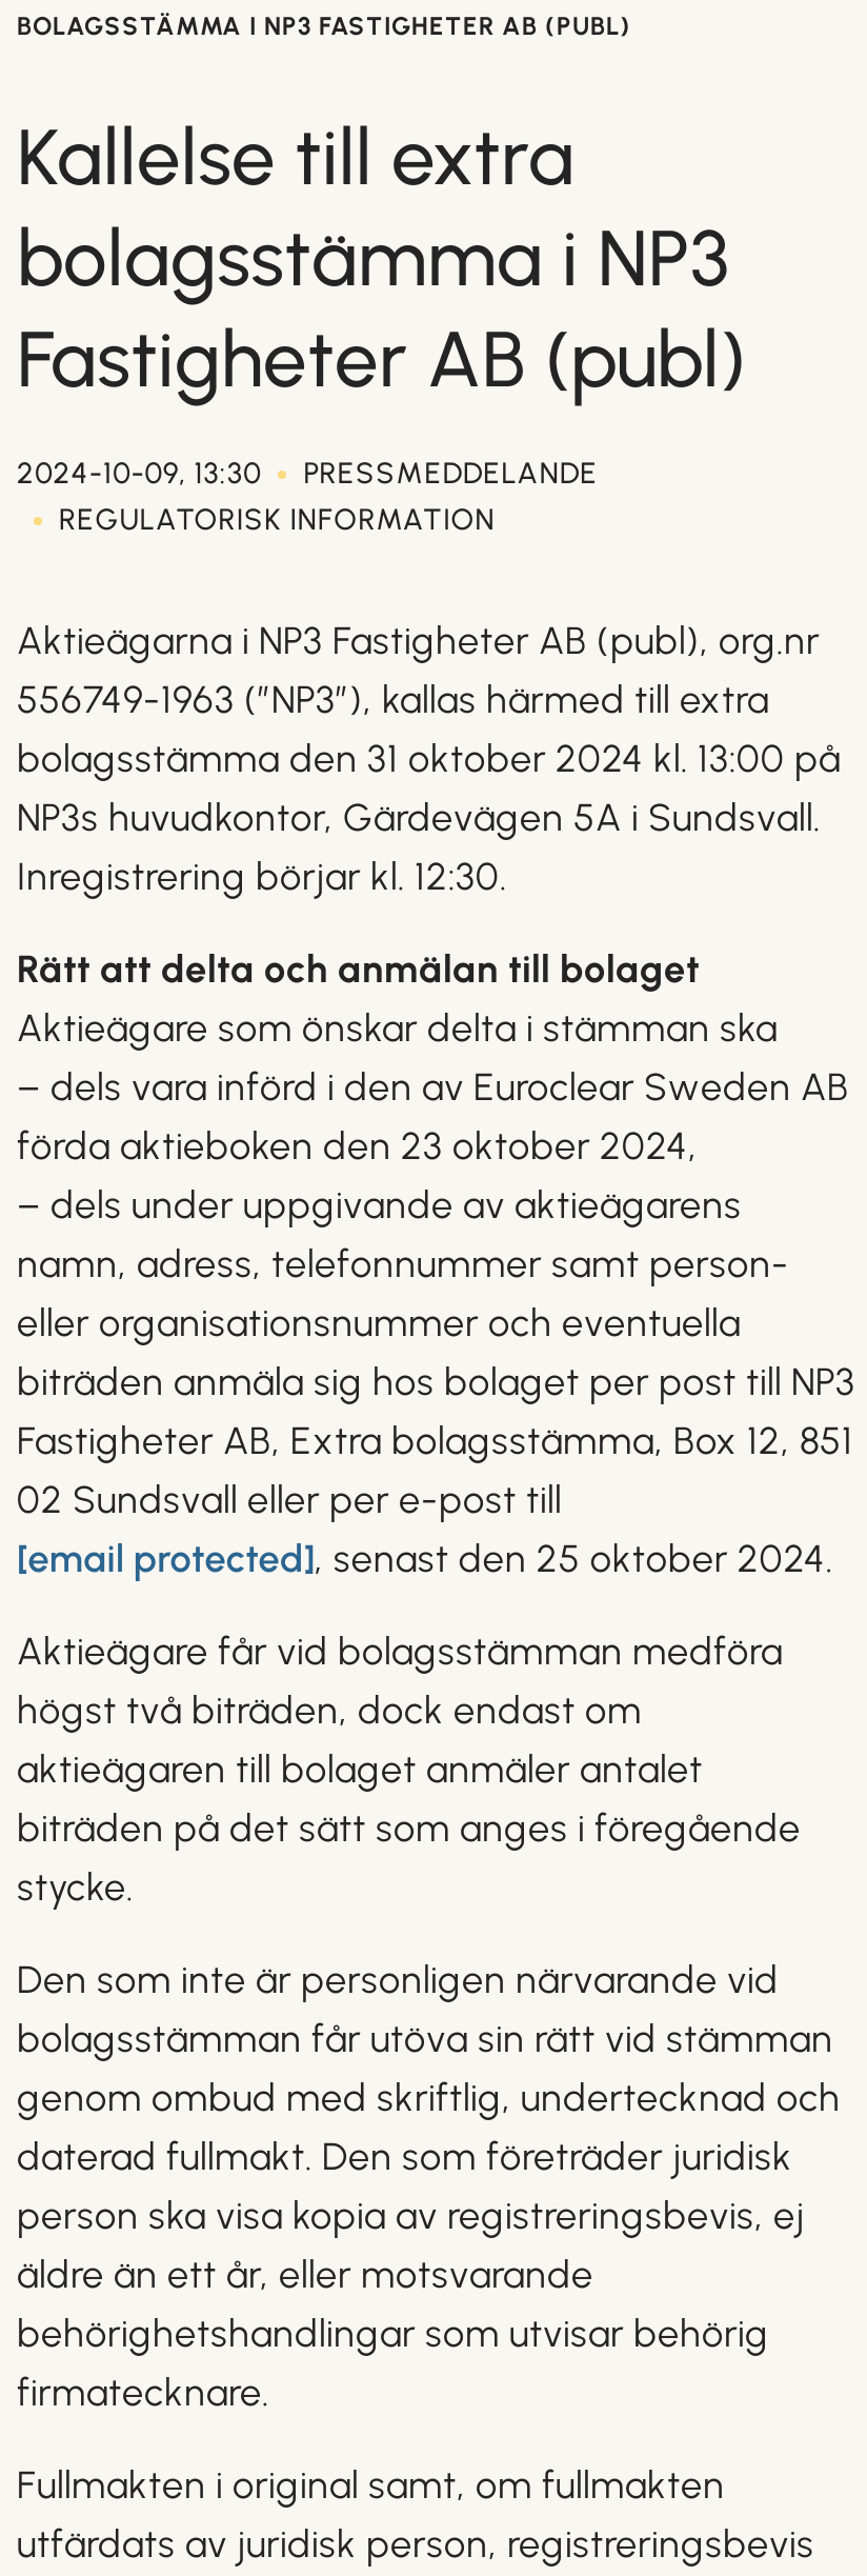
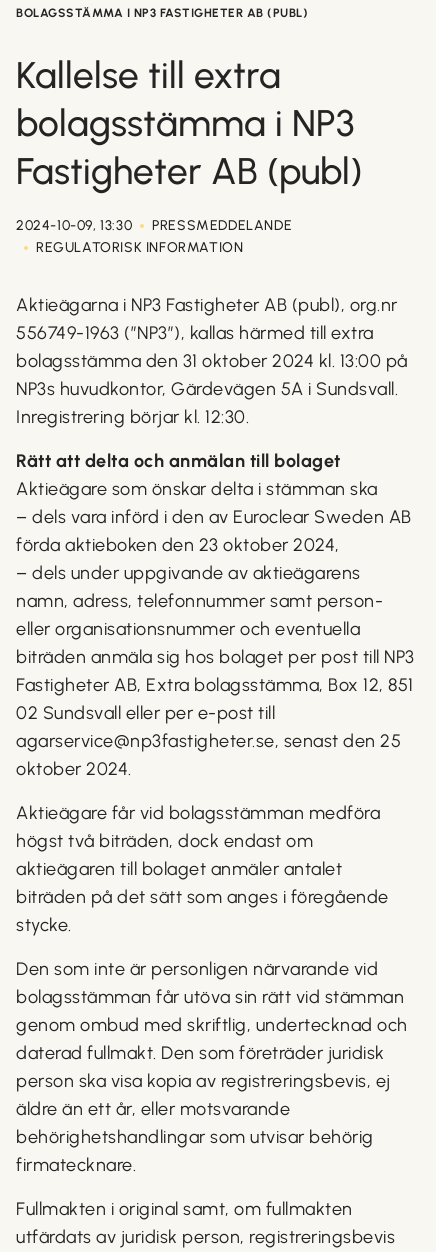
- [email protected], senast den 25 oktober 2024.
+ agarservice@np3fastigheter.se, senast den 25
+ oktober 2024.
